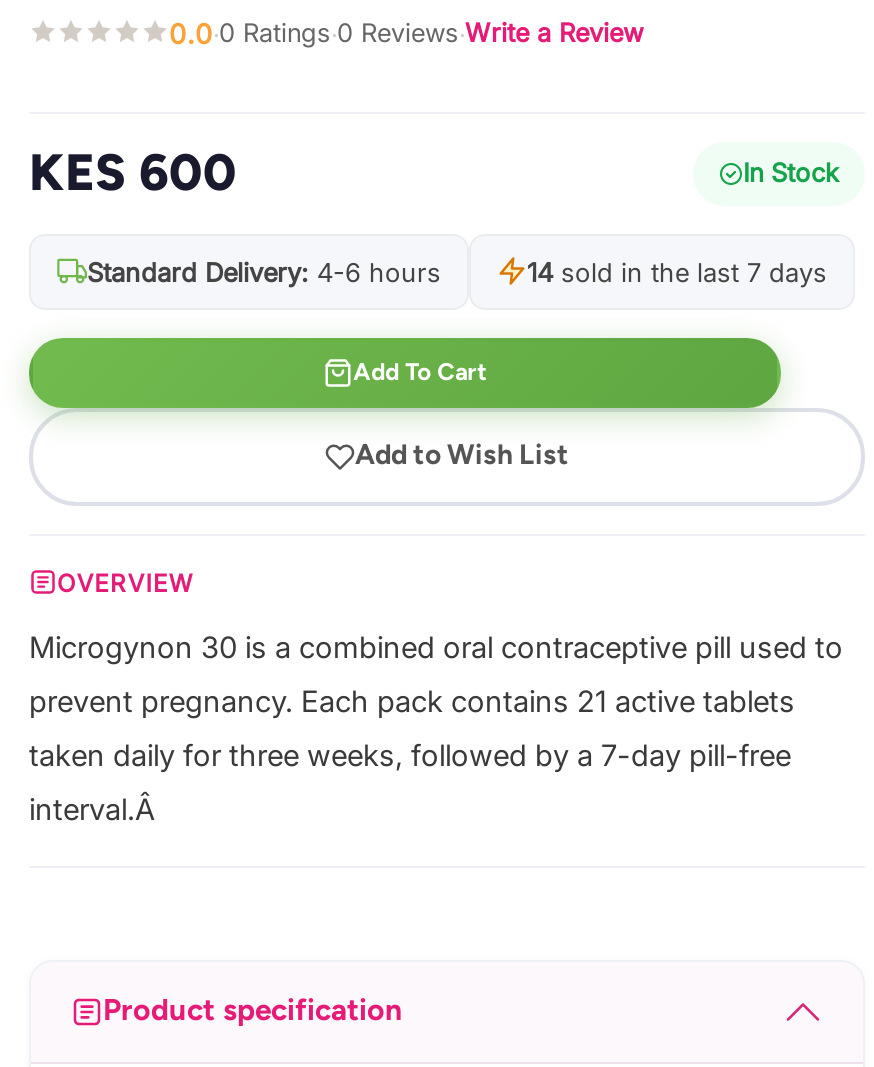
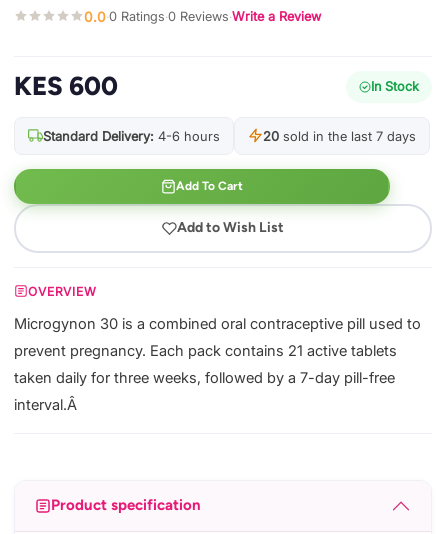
- 14 sold in the last 7 days
+ 20 sold in the last 7 days
